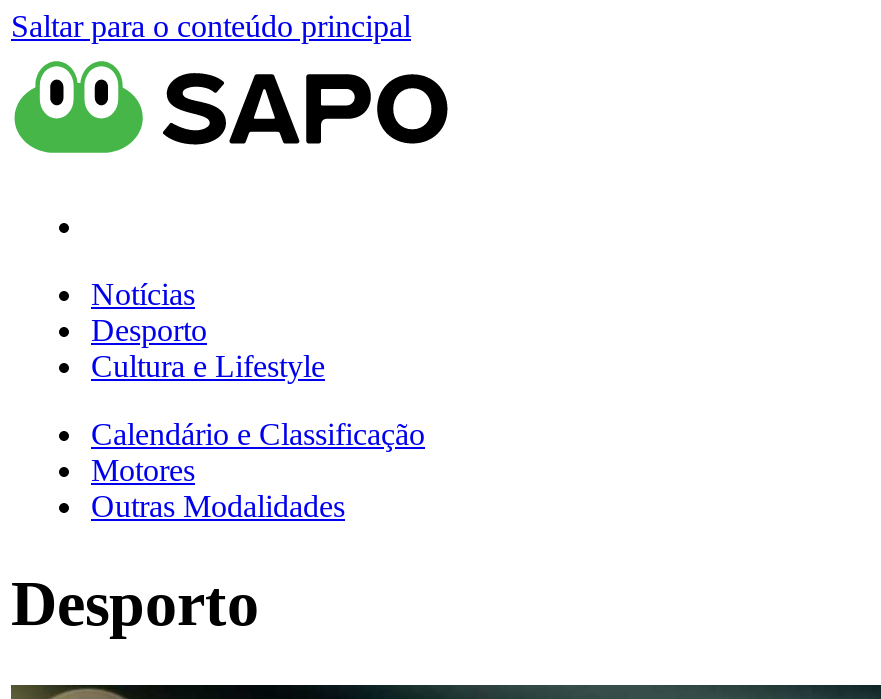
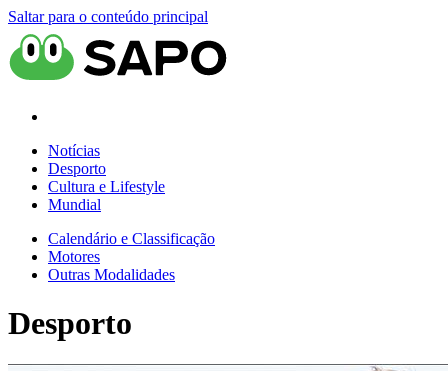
+ Mundial
